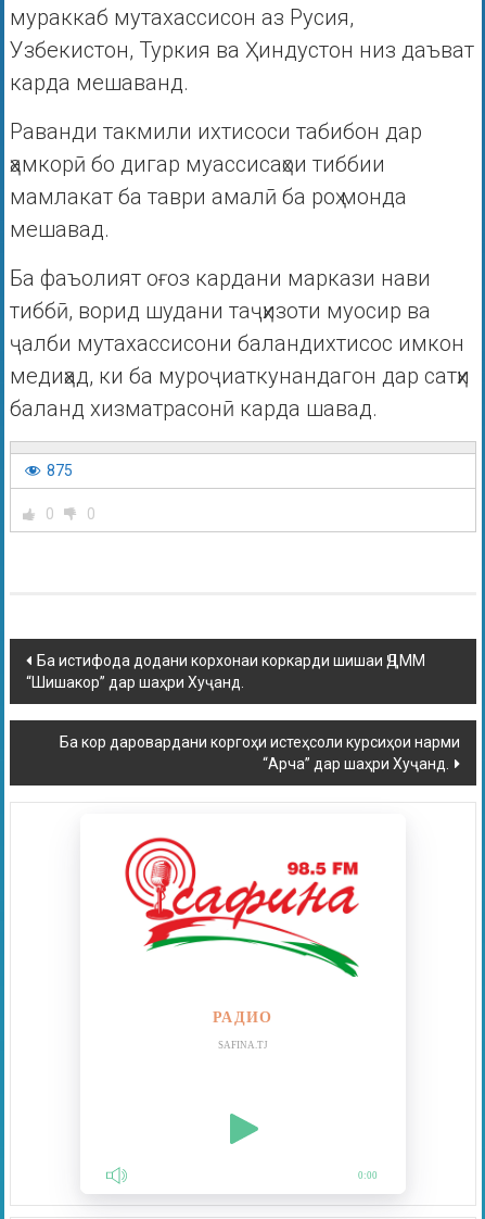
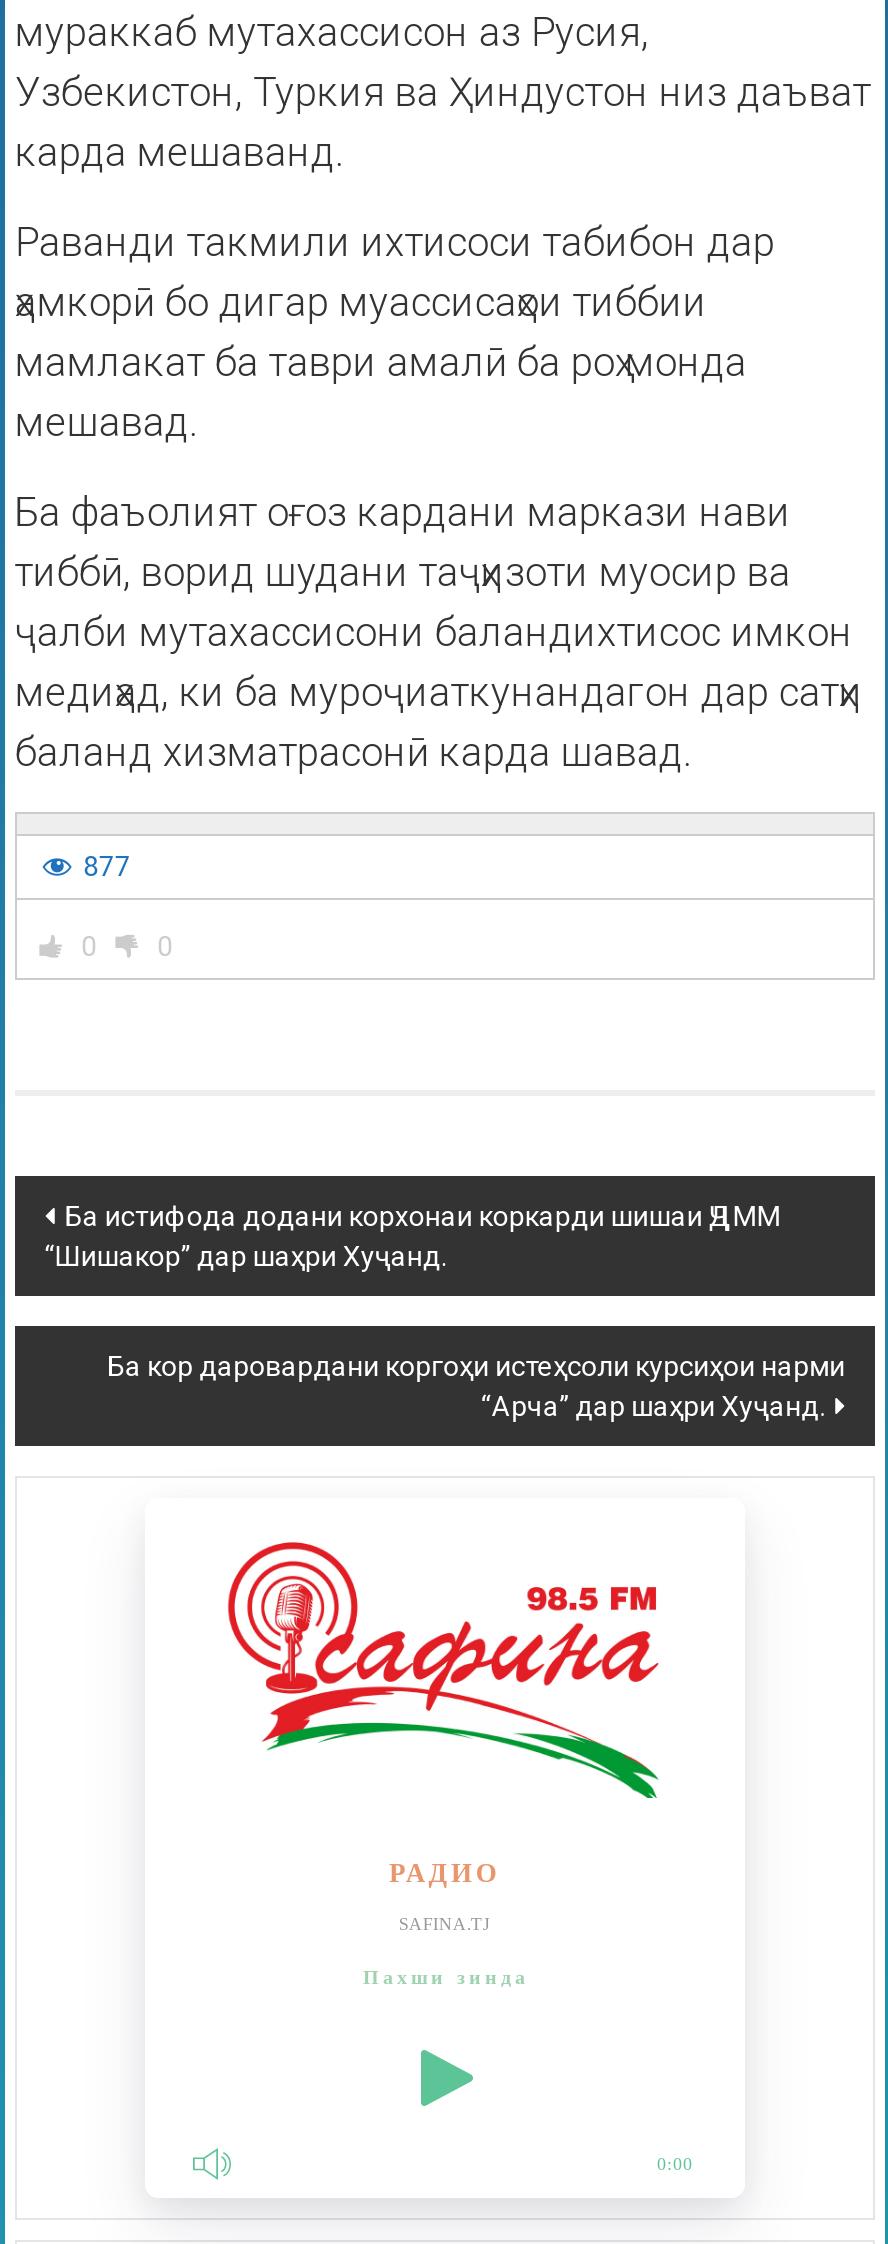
- 875
+ 877

+ Пахши зинда
